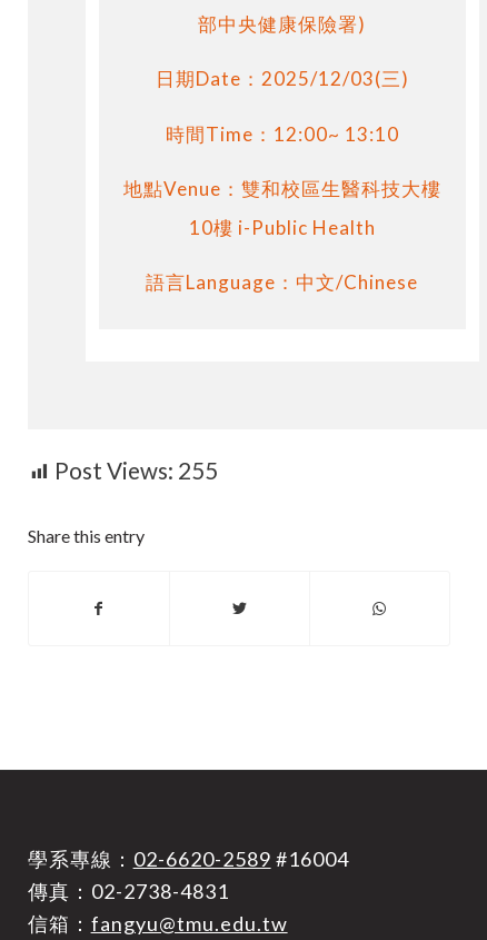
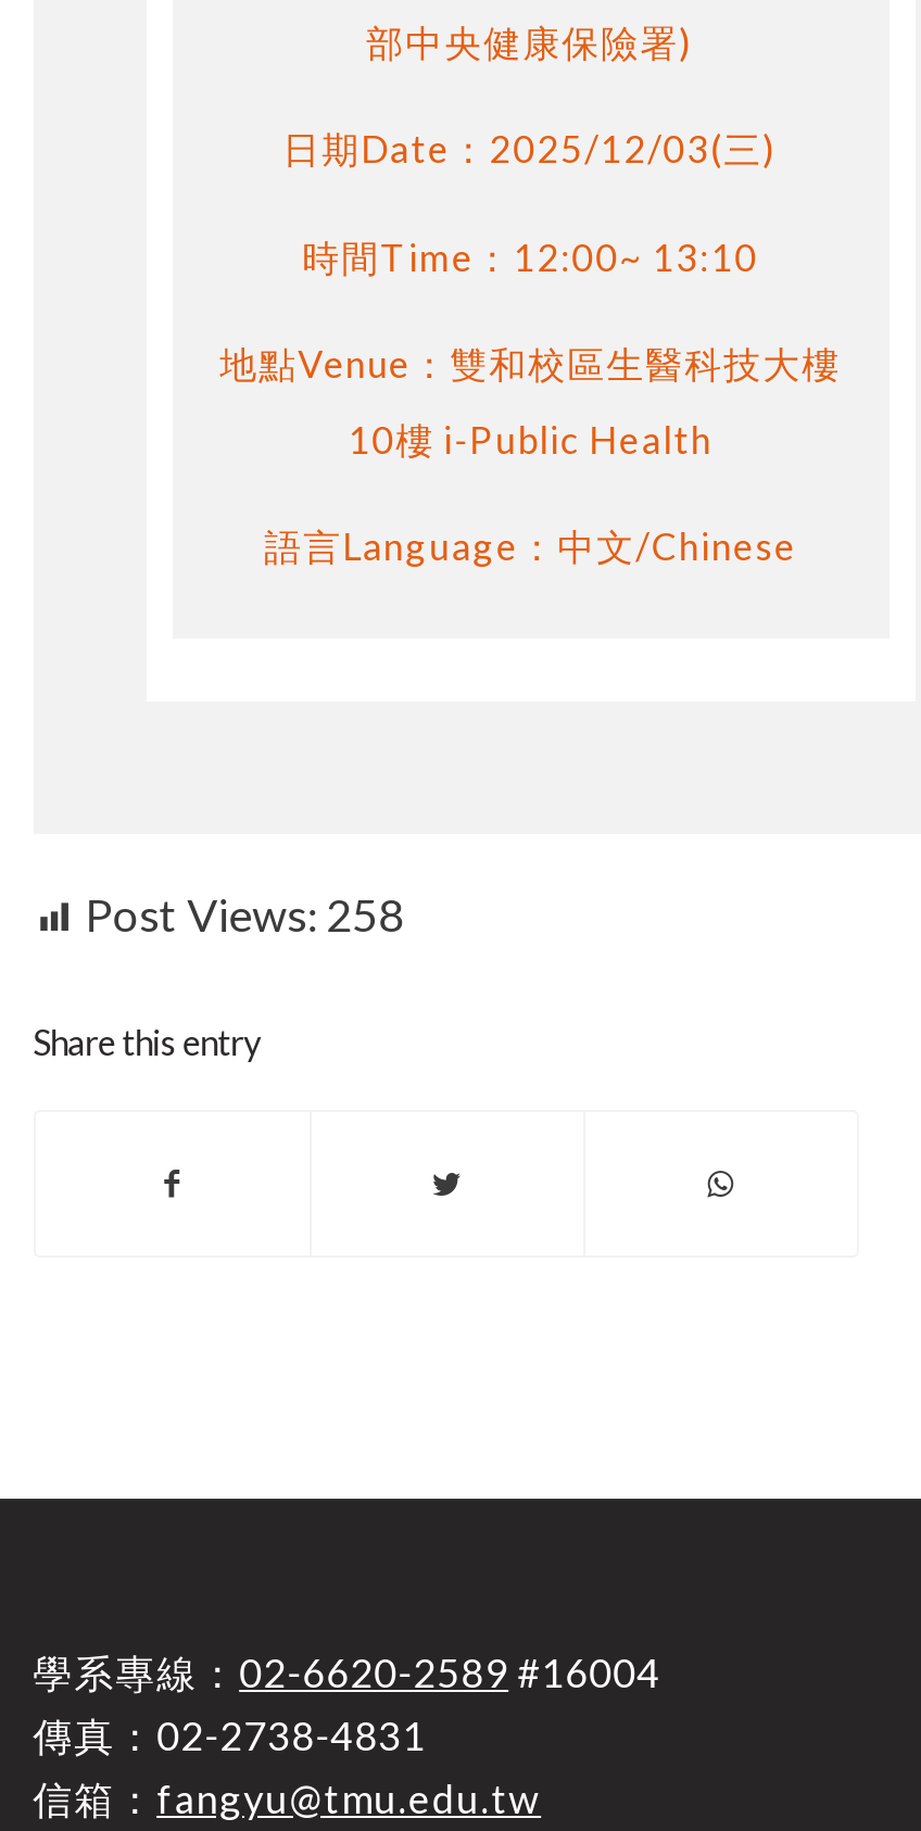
- Post Views: 255
+ Post Views: 258
